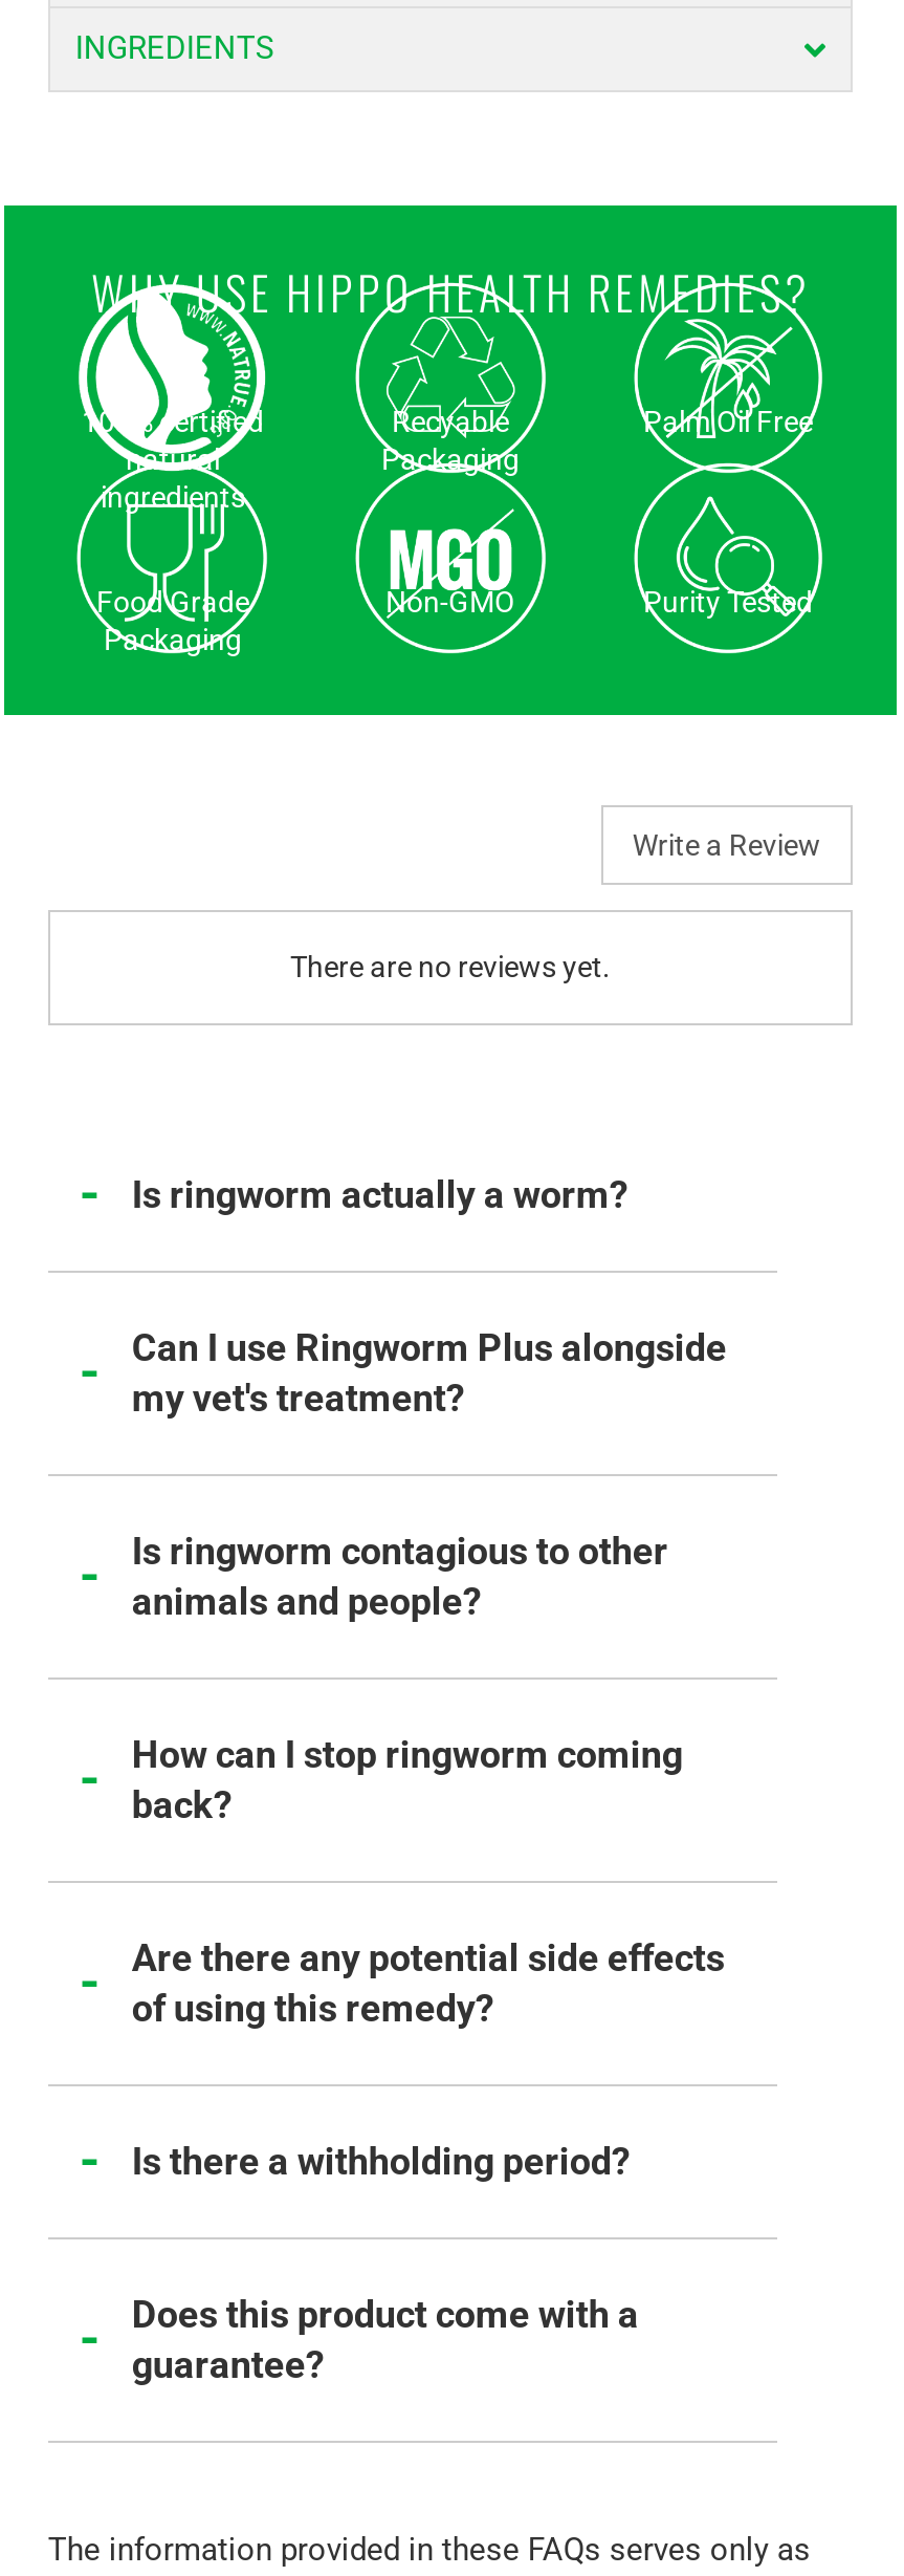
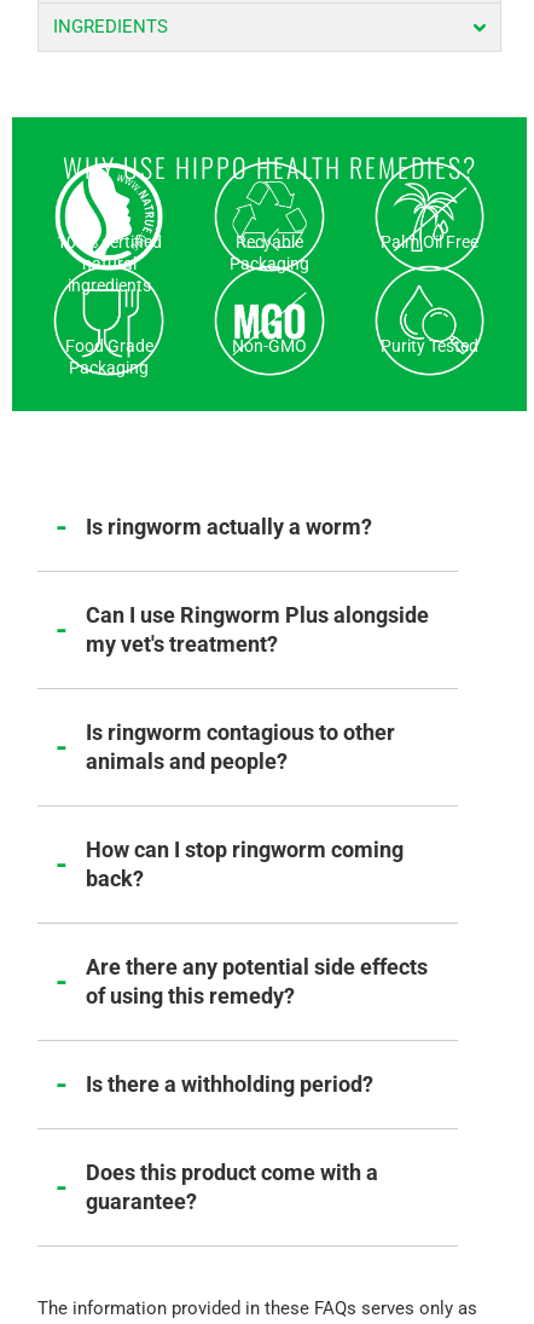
- Write a Review

- There are no reviews yet.
